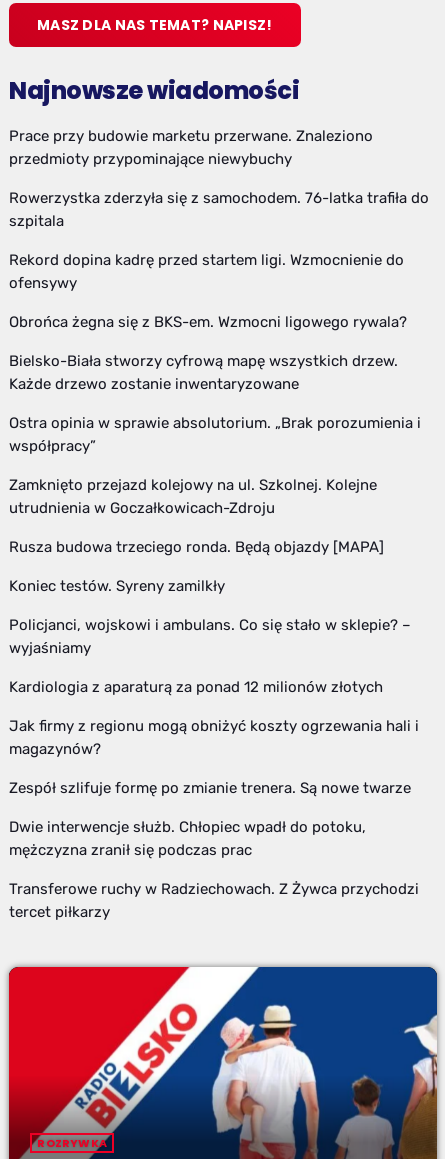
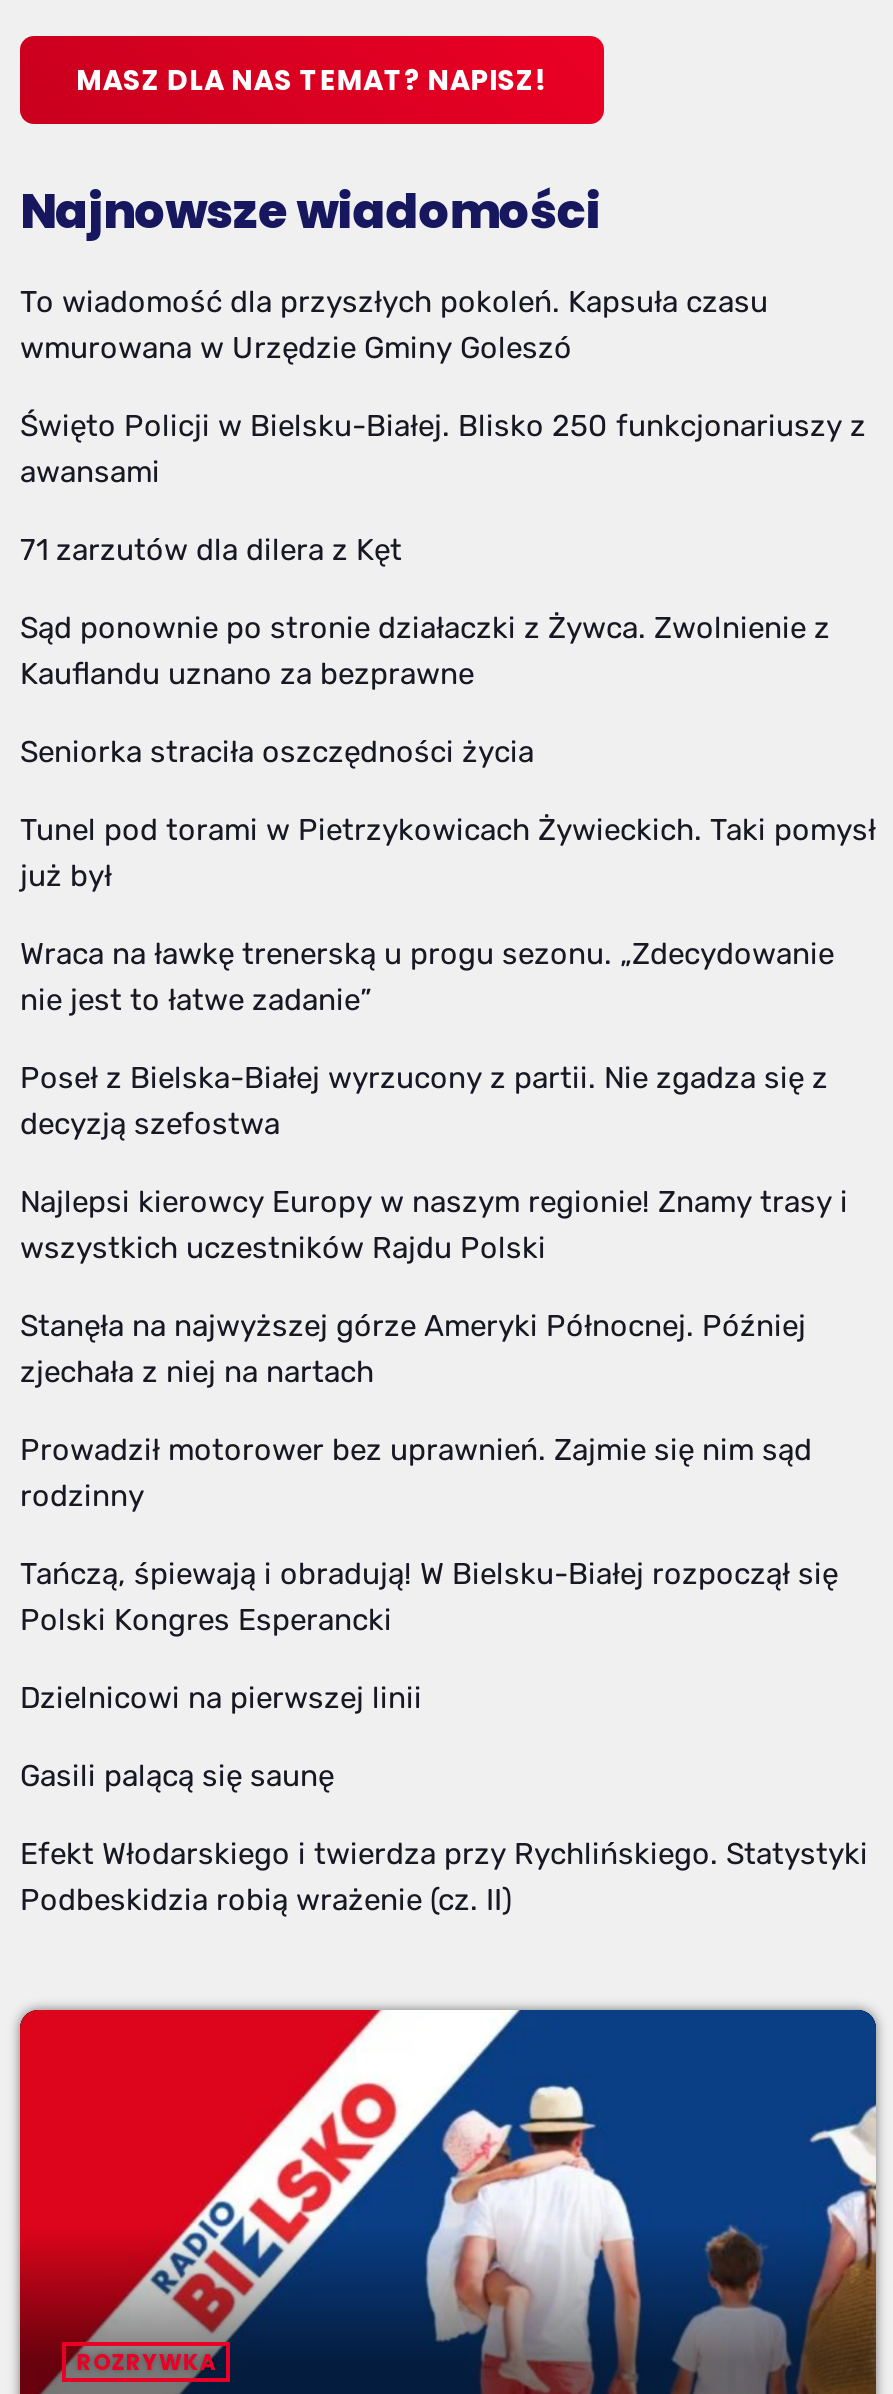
- Prace przy budowie marketu przerwane. Znaleziono
- przedmioty przypominające niewybuchy
+ To wiadomość dla przyszłych pokoleń. Kapsuła czasu
+ wmurowana w Urzędzie Gminy Goleszó

- Rowerzystka zderzyła się z samochodem. 76-latka trafiła do
- szpitala
+ Święto Policji w Bielsku-Białej. Blisko 250 funkcjonariuszy z
+ awansami

- Rekord dopina kadrę przed startem ligi. Wzmocnienie do
- ofensywy
+ 71 zarzutów dla dilera z Kęt

- Obrońca żegna się z BKS-em. Wzmocni ligowego rywala?
+ Sąd ponownie po stronie działaczki z Żywca. Zwolnienie z
+ Kauflandu uznano za bezprawne

- Bielsko-Biała stworzy cyfrową mapę wszystkich drzew.
- Każde drzewo zostanie inwentaryzowane
+ Seniorka straciła oszczędności życia

- Ostra opinia w sprawie absolutorium. „Brak porozumienia i
- współpracy”
+ Tunel pod torami w Pietrzykowicach Żywieckich. Taki pomysł
+ już był

- Zamknięto przejazd kolejowy na ul. Szkolnej. Kolejne
- utrudnienia w Goczałkowicach-Zdroju
+ Wraca na ławkę trenerską u progu sezonu. „Zdecydowanie
+ nie jest to łatwe zadanie”

- Rusza budowa trzeciego ronda. Będą objazdy [MAPA]
+ Poseł z Bielska-Białej wyrzucony z partii. Nie zgadza się z
+ decyzją szefostwa

- Koniec testów. Syreny zamilkły
+ Najlepsi kierowcy Europy w naszym regionie! Znamy trasy i
+ wszystkich uczestników Rajdu Polski

- Policjanci, wojskowi i ambulans. Co się stało w sklepie? –
- wyjaśniamy
+ Stanęła na najwyższej górze Ameryki Północnej. Później
+ zjechała z niej na nartach

- Kardiologia z aparaturą za ponad 12 milionów złotych
+ Prowadził motorower bez uprawnień. Zajmie się nim sąd
+ rodzinny

- Jak firmy z regionu mogą obniżyć koszty ogrzewania hali i
- magazynów?
+ Tańczą, śpiewają i obradują! W Bielsku-Białej rozpoczął się
+ Polski Kongres Esperancki

- Zespół szlifuje formę po zmianie trenera. Są nowe twarze
+ Dzielnicowi na pierwszej linii

- Dwie interwencje służb. Chłopiec wpadł do potoku,
- mężczyzna zranił się podczas prac
+ Gasili palącą się saunę

- Transferowe ruchy w Radziechowach. Z Żywca przychodzi
- tercet piłkarzy
+ Efekt Włodarskiego i twierdza przy Rychlińskiego. Statystyki
+ Podbeskidzia robią wrażenie (cz. II)
